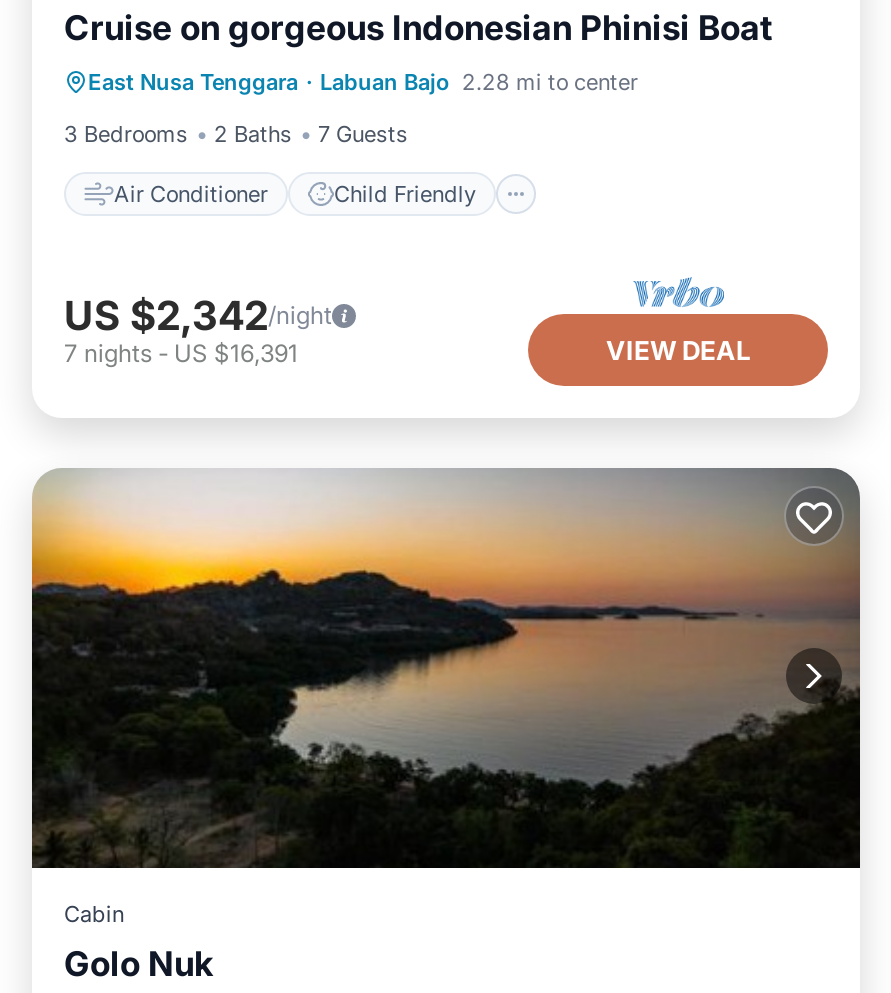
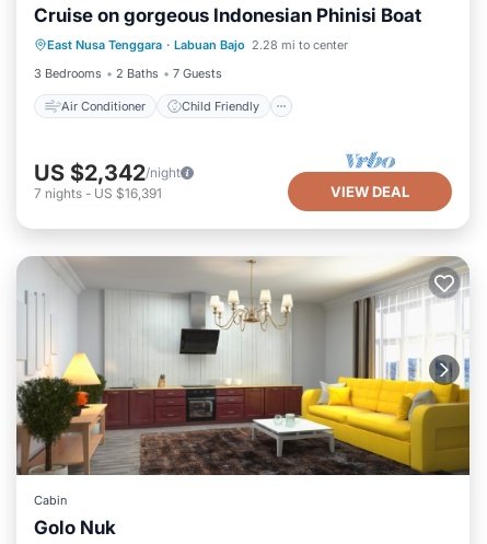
- [image]
+ [image]
